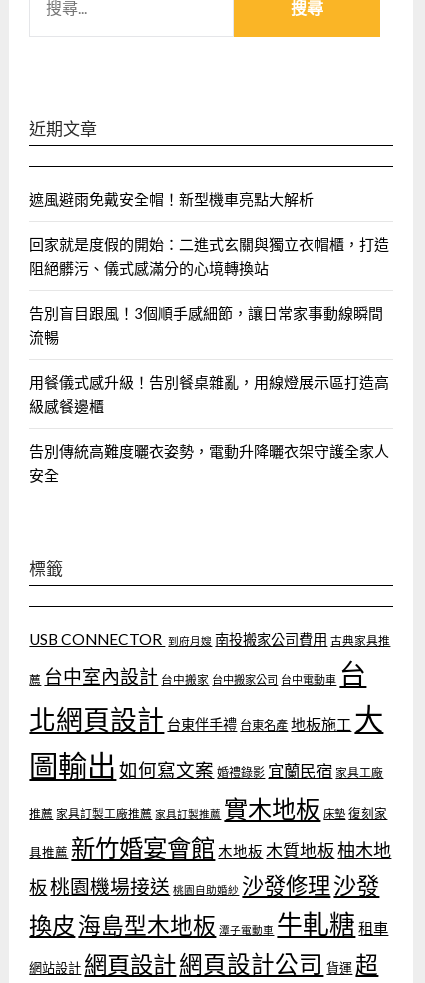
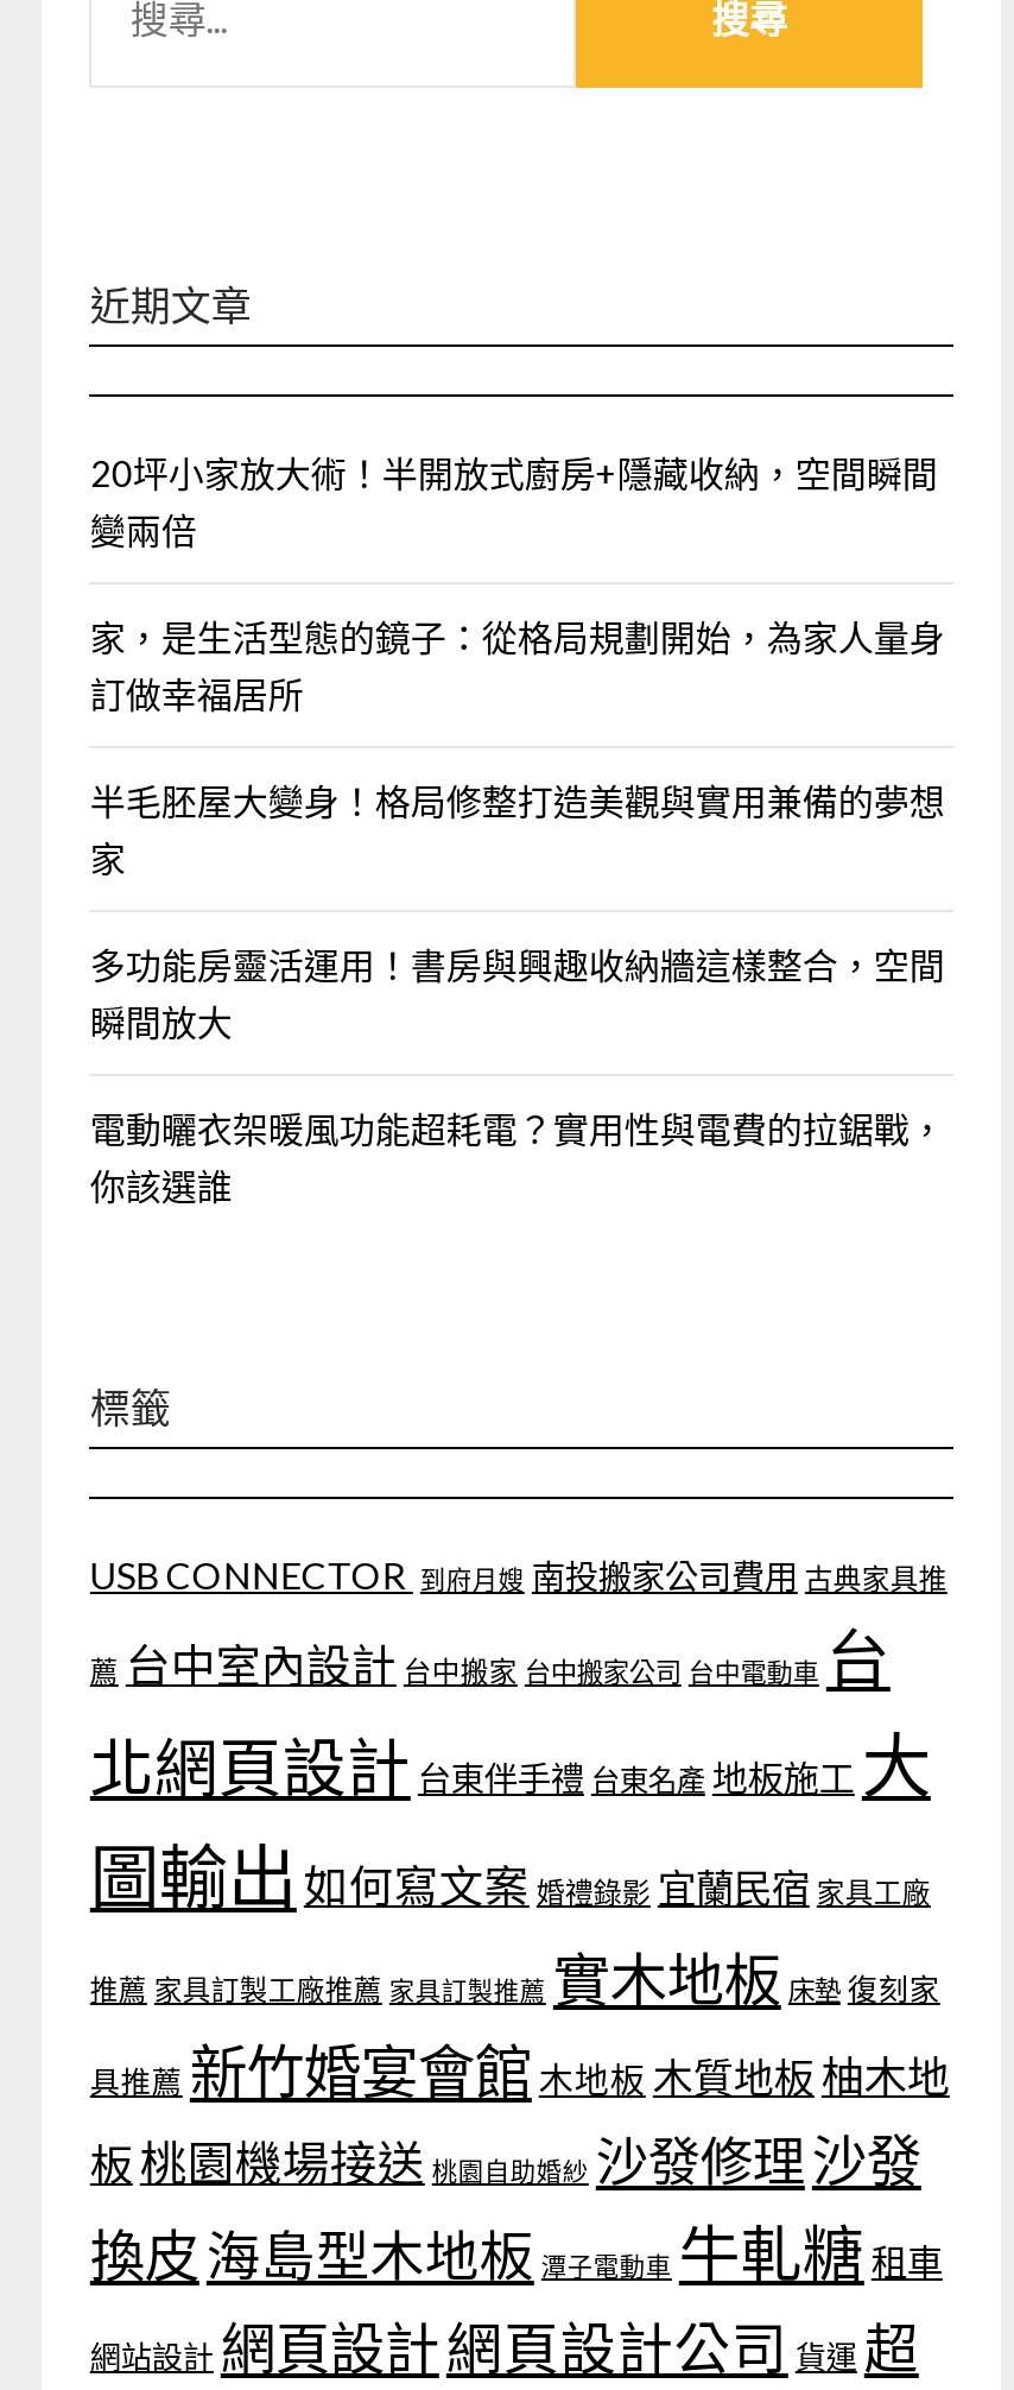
- 遮風避雨免戴安全帽！新型機車亮點大解析
+ 20坪小家放大術！半開放式廚房+隱藏收納，空間瞬間
+ 變兩倍

- 回家就是度假的開始：二進式玄關與獨立衣帽櫃，打造
- 阻絕髒污、儀式感滿分的心境轉換站
+ 家，是生活型態的鏡子：從格局規劃開始，為家人量身
+ 訂做幸福居所

- 告別盲目跟風！3個順手感細節，讓日常家事動線瞬間
- 流暢
+ 半毛胚屋大變身！格局修整打造美觀與實用兼備的夢想
+ 家

- 用餐儀式感升級！告別餐桌雜亂，用線燈展示區打造高
- 級感餐邊櫃
+ 多功能房靈活運用！書房與興趣收納牆這樣整合，空間
+ 瞬間放大

- 告別傳統高難度曬衣姿勢，電動升降曬衣架守護全家人
- 安全
+ 電動曬衣架暖風功能超耗電？實用性與電費的拉鋸戰，
+ 你該選誰
